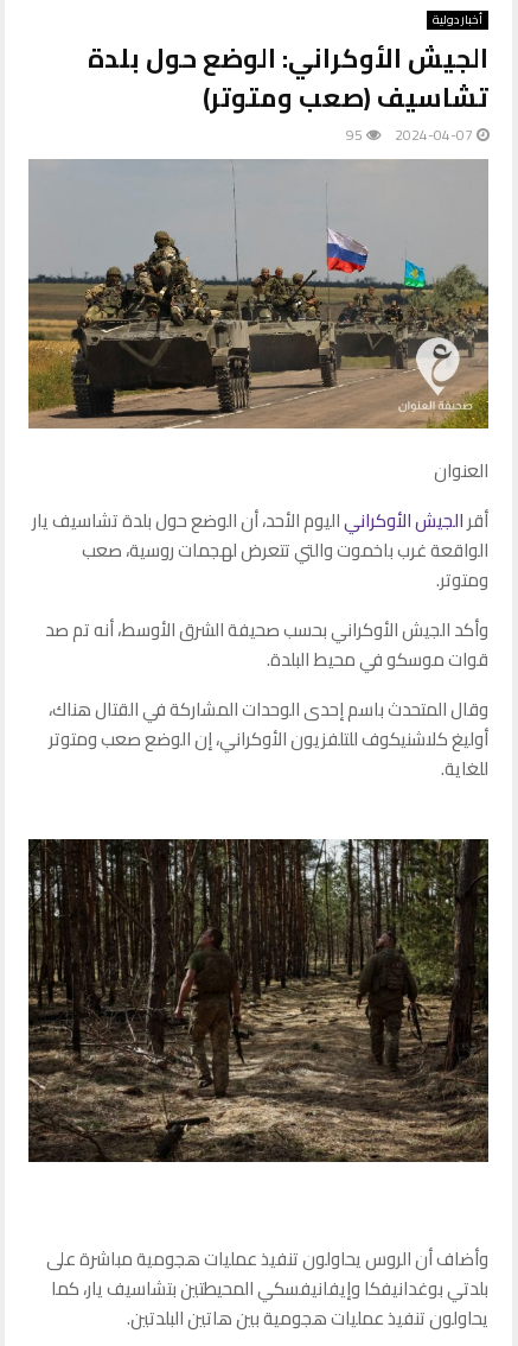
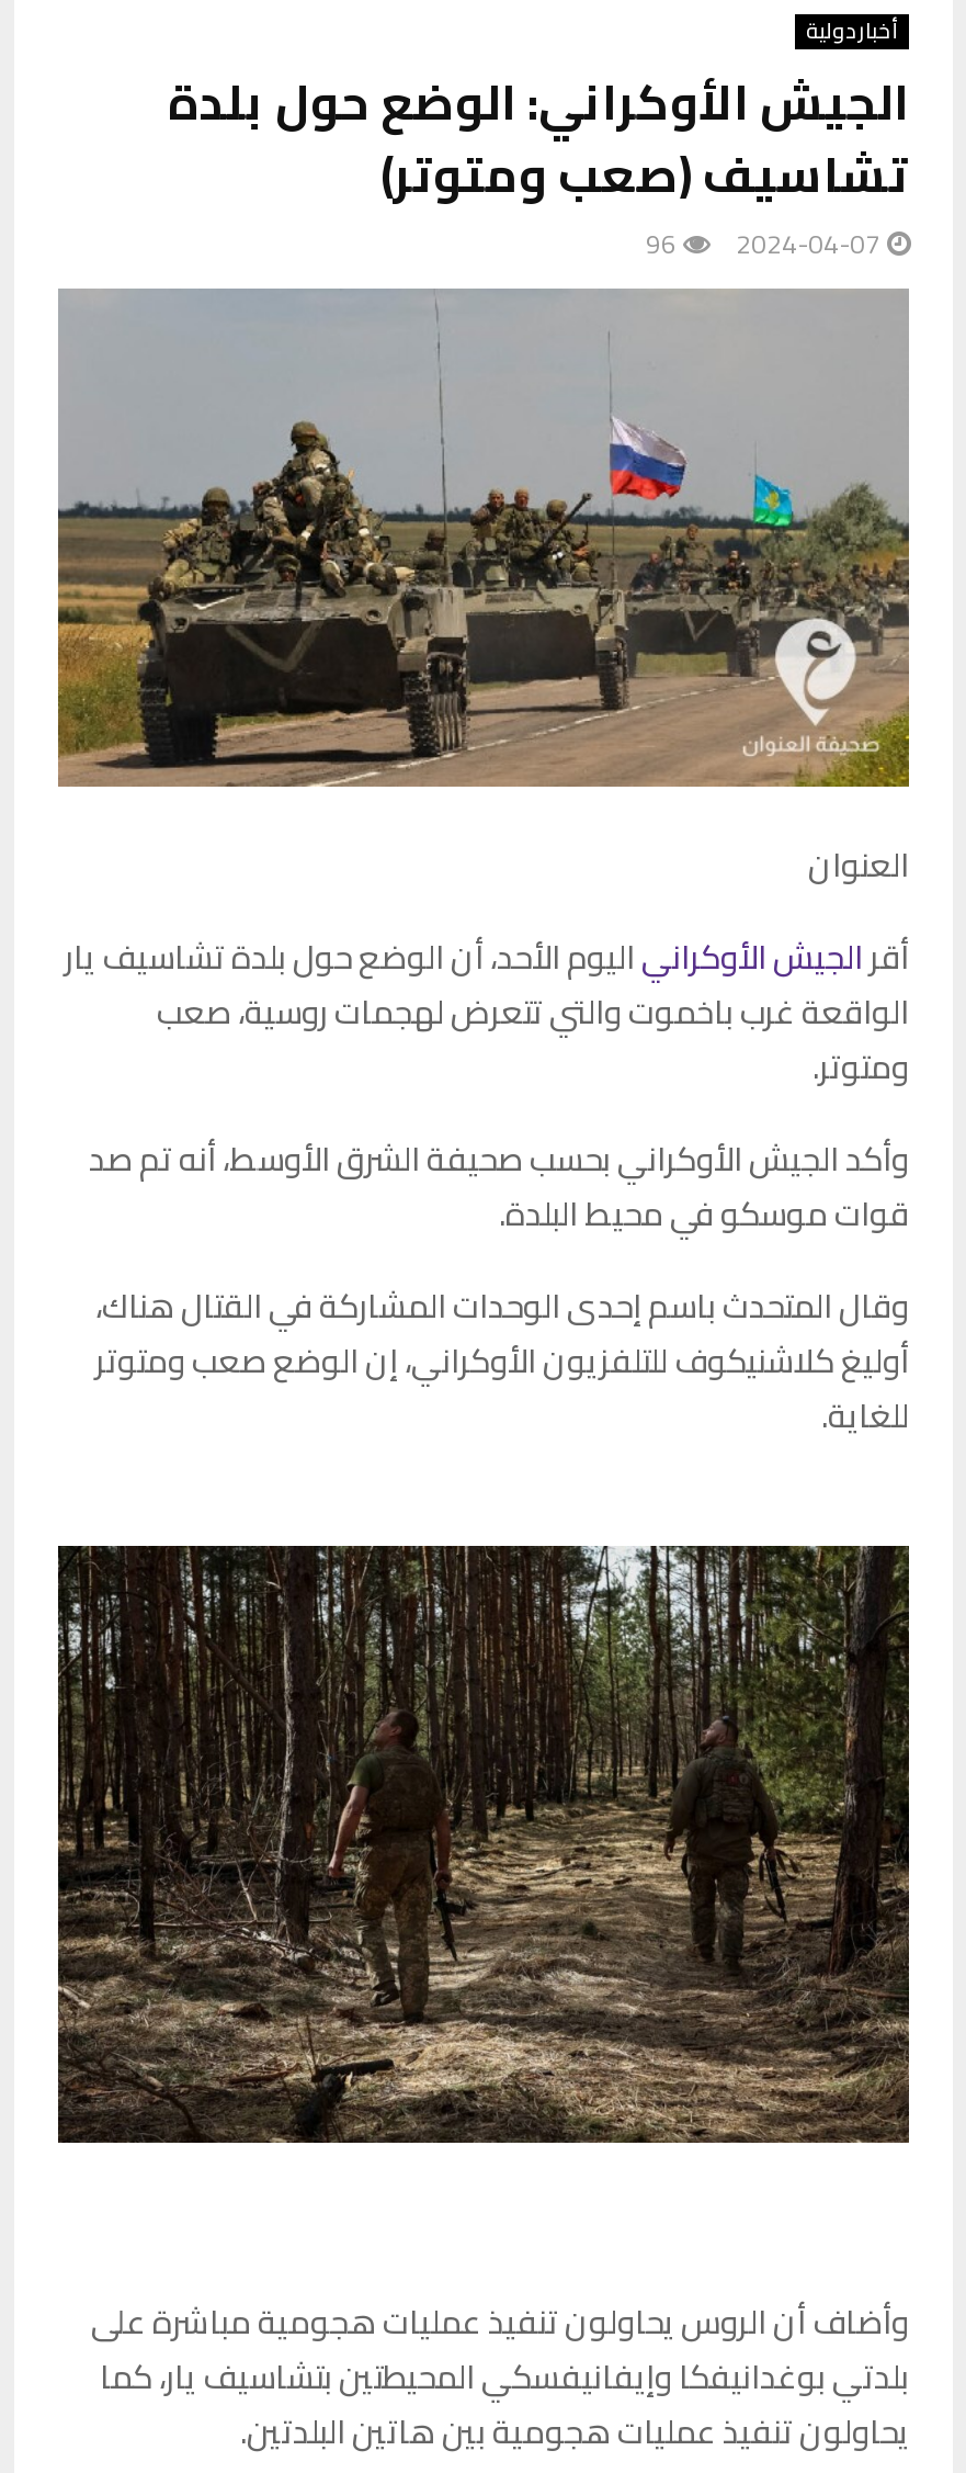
- 95 2024-04-07
+ 96 2024-04-07
